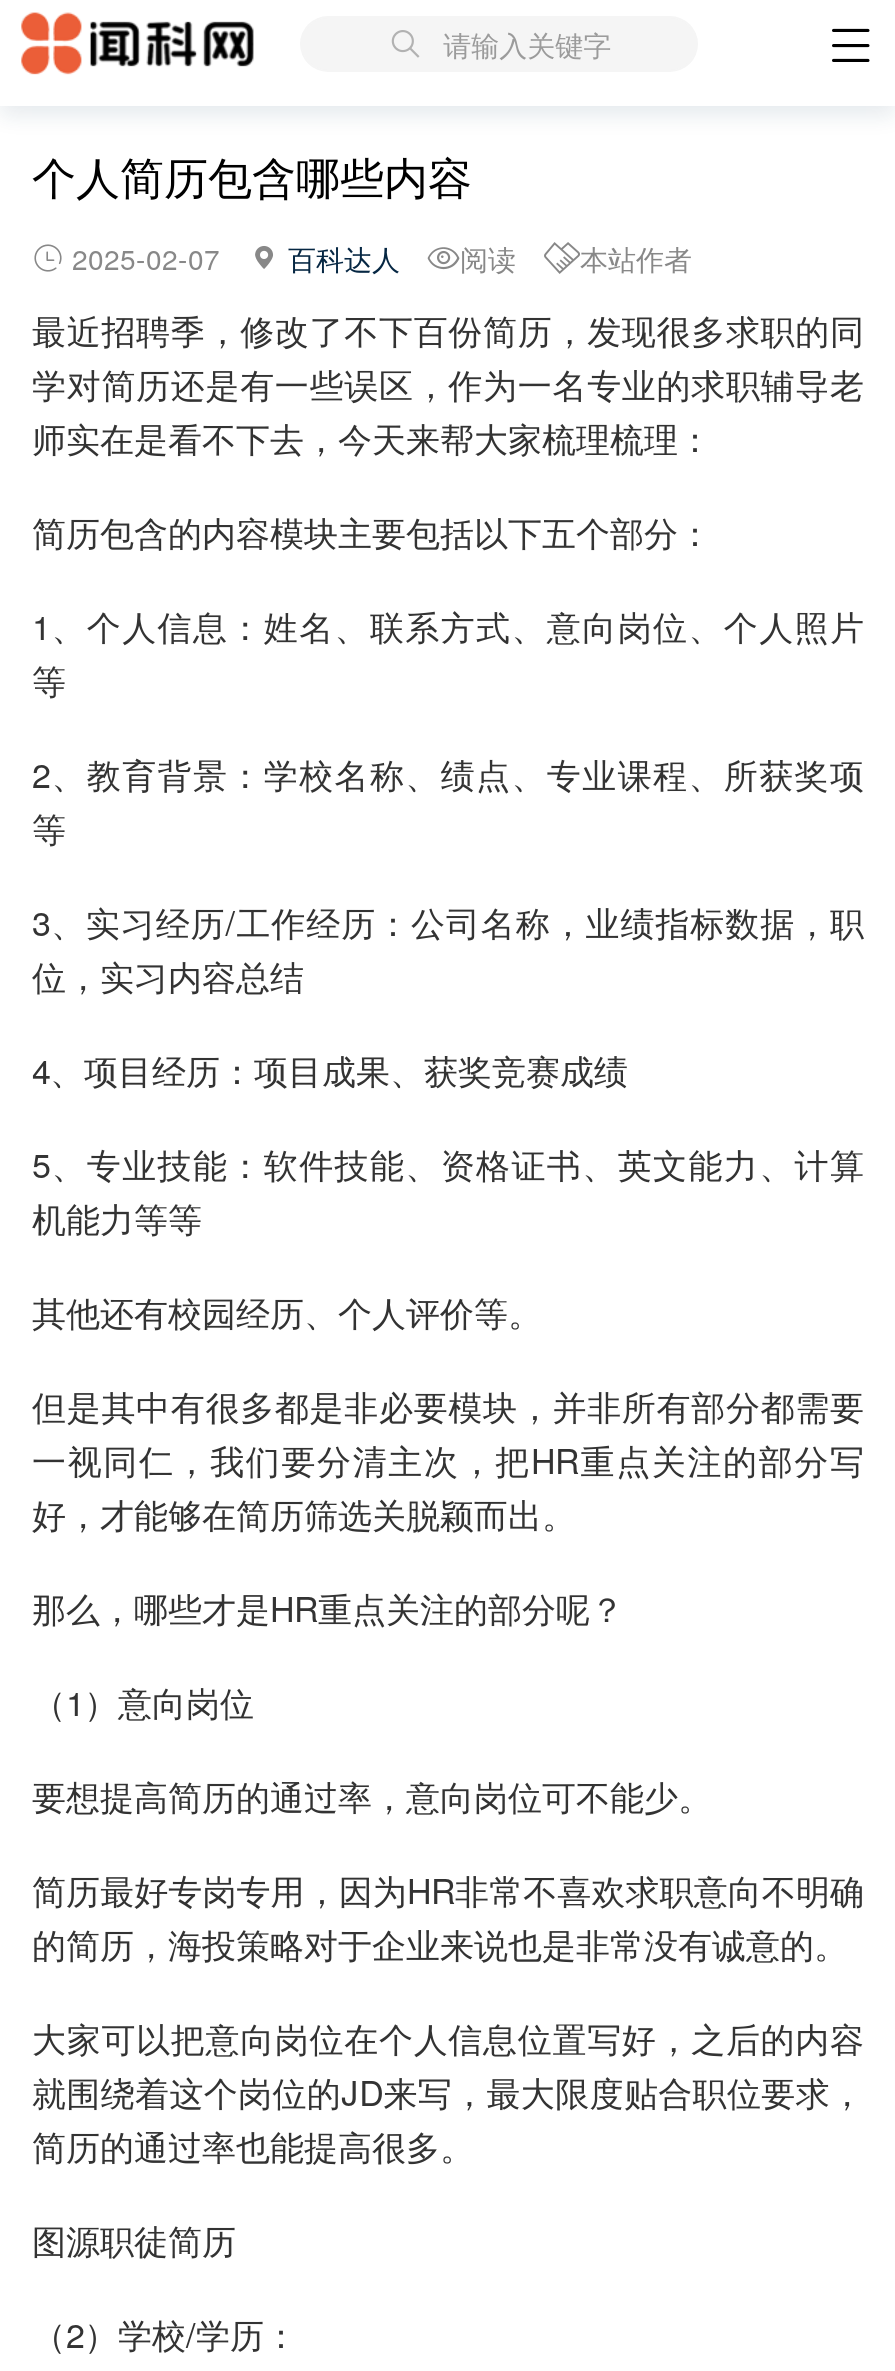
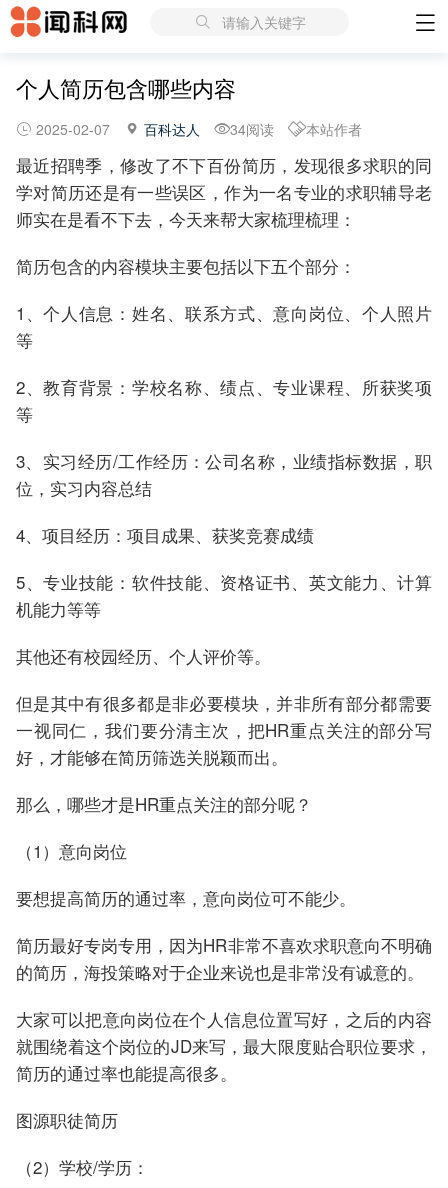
- 阅读
+ 34阅读
